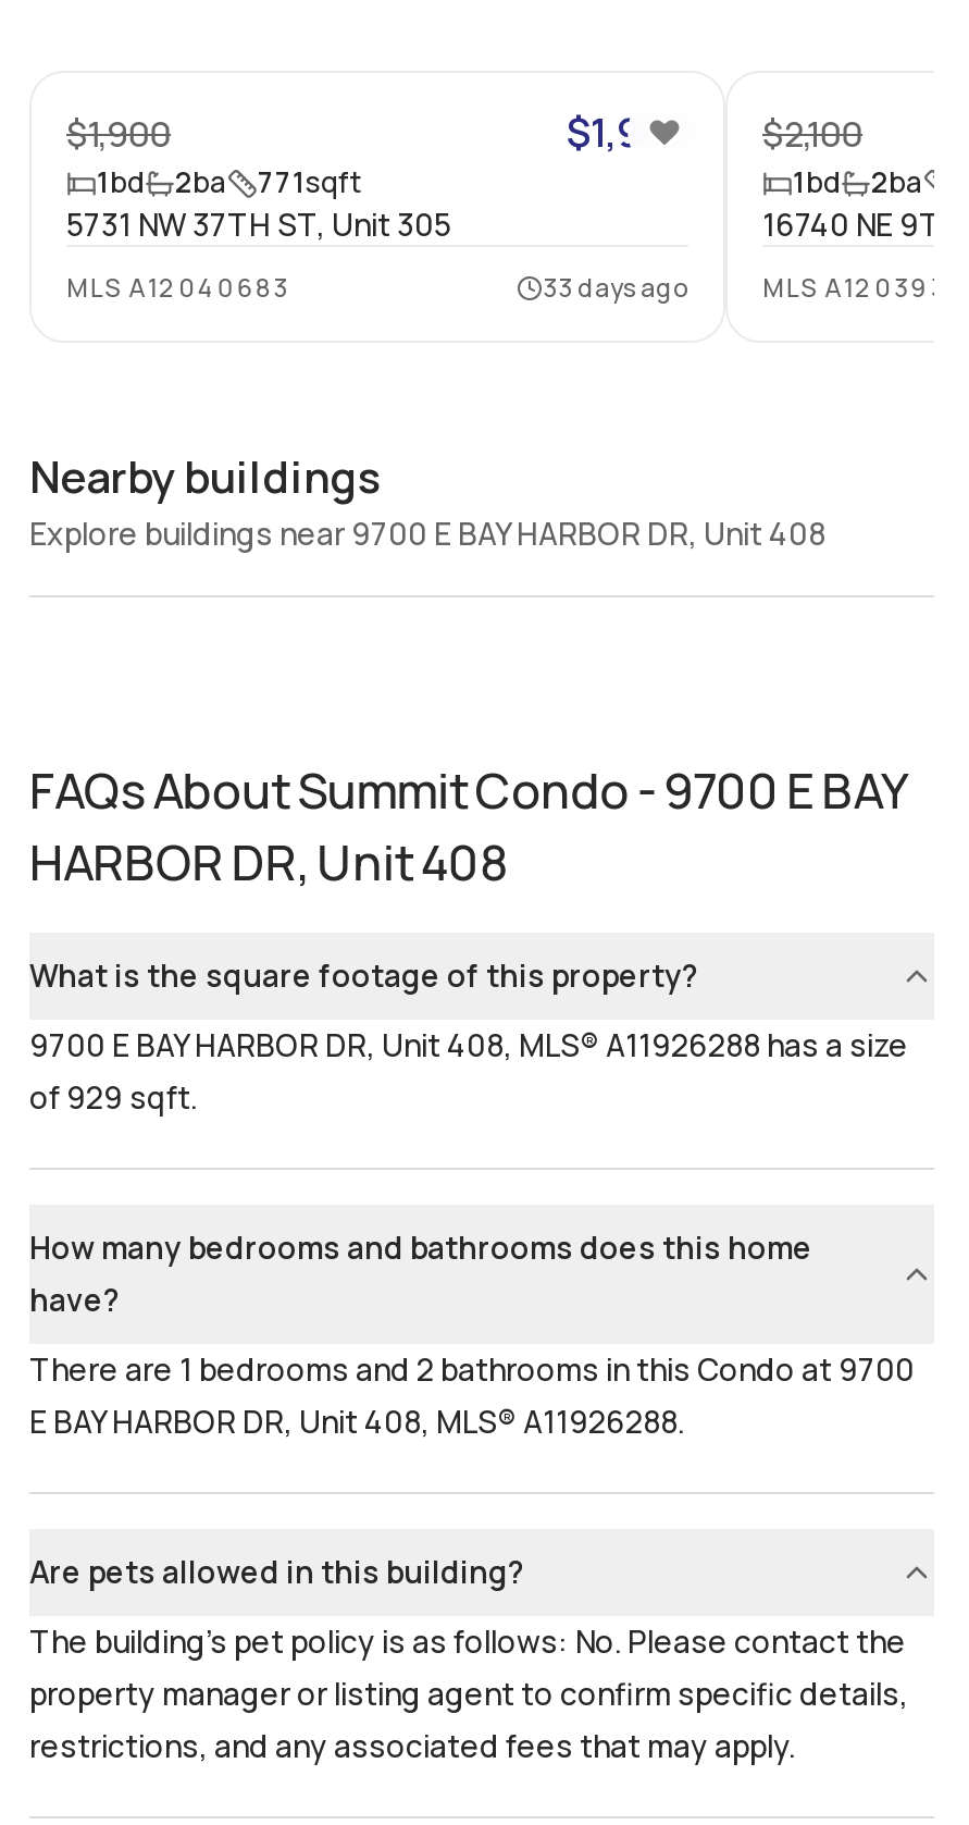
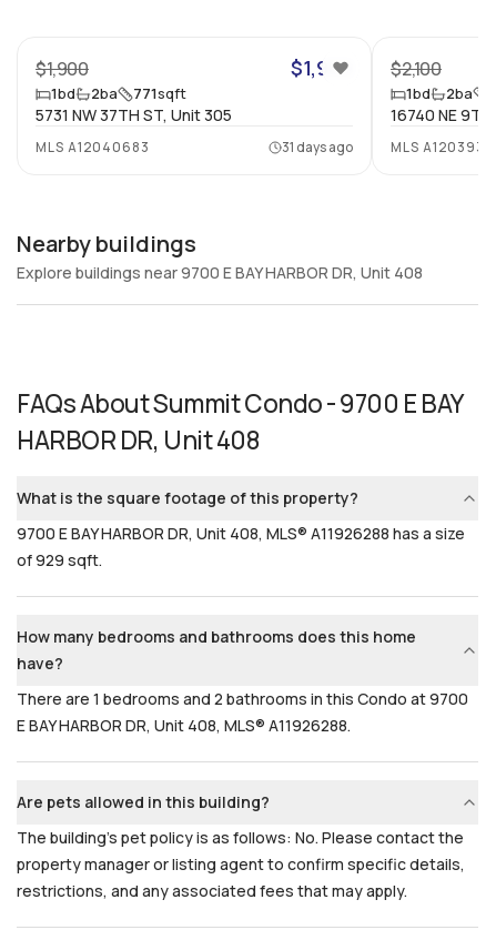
- 33 days ago
+ 31 days ago
